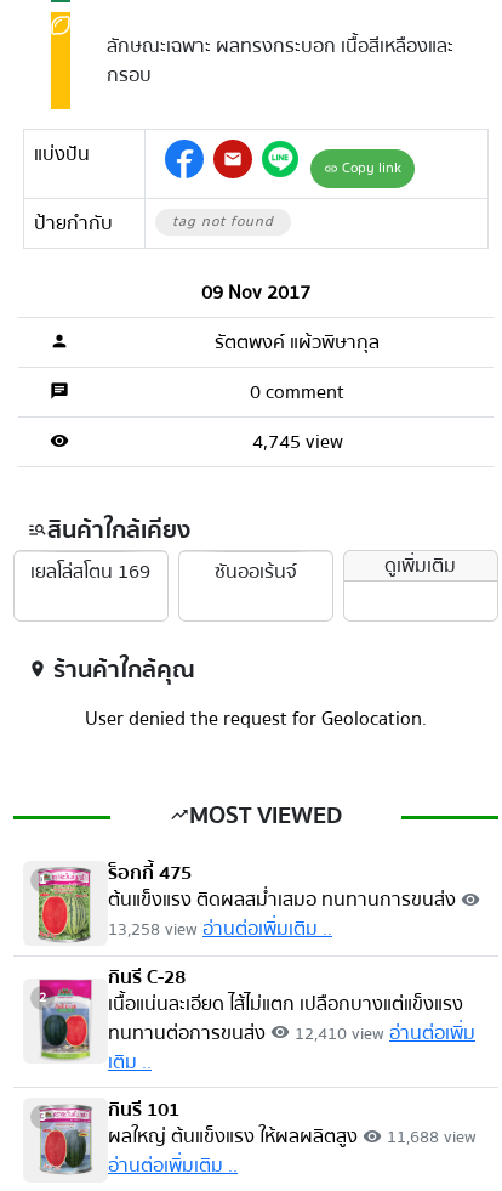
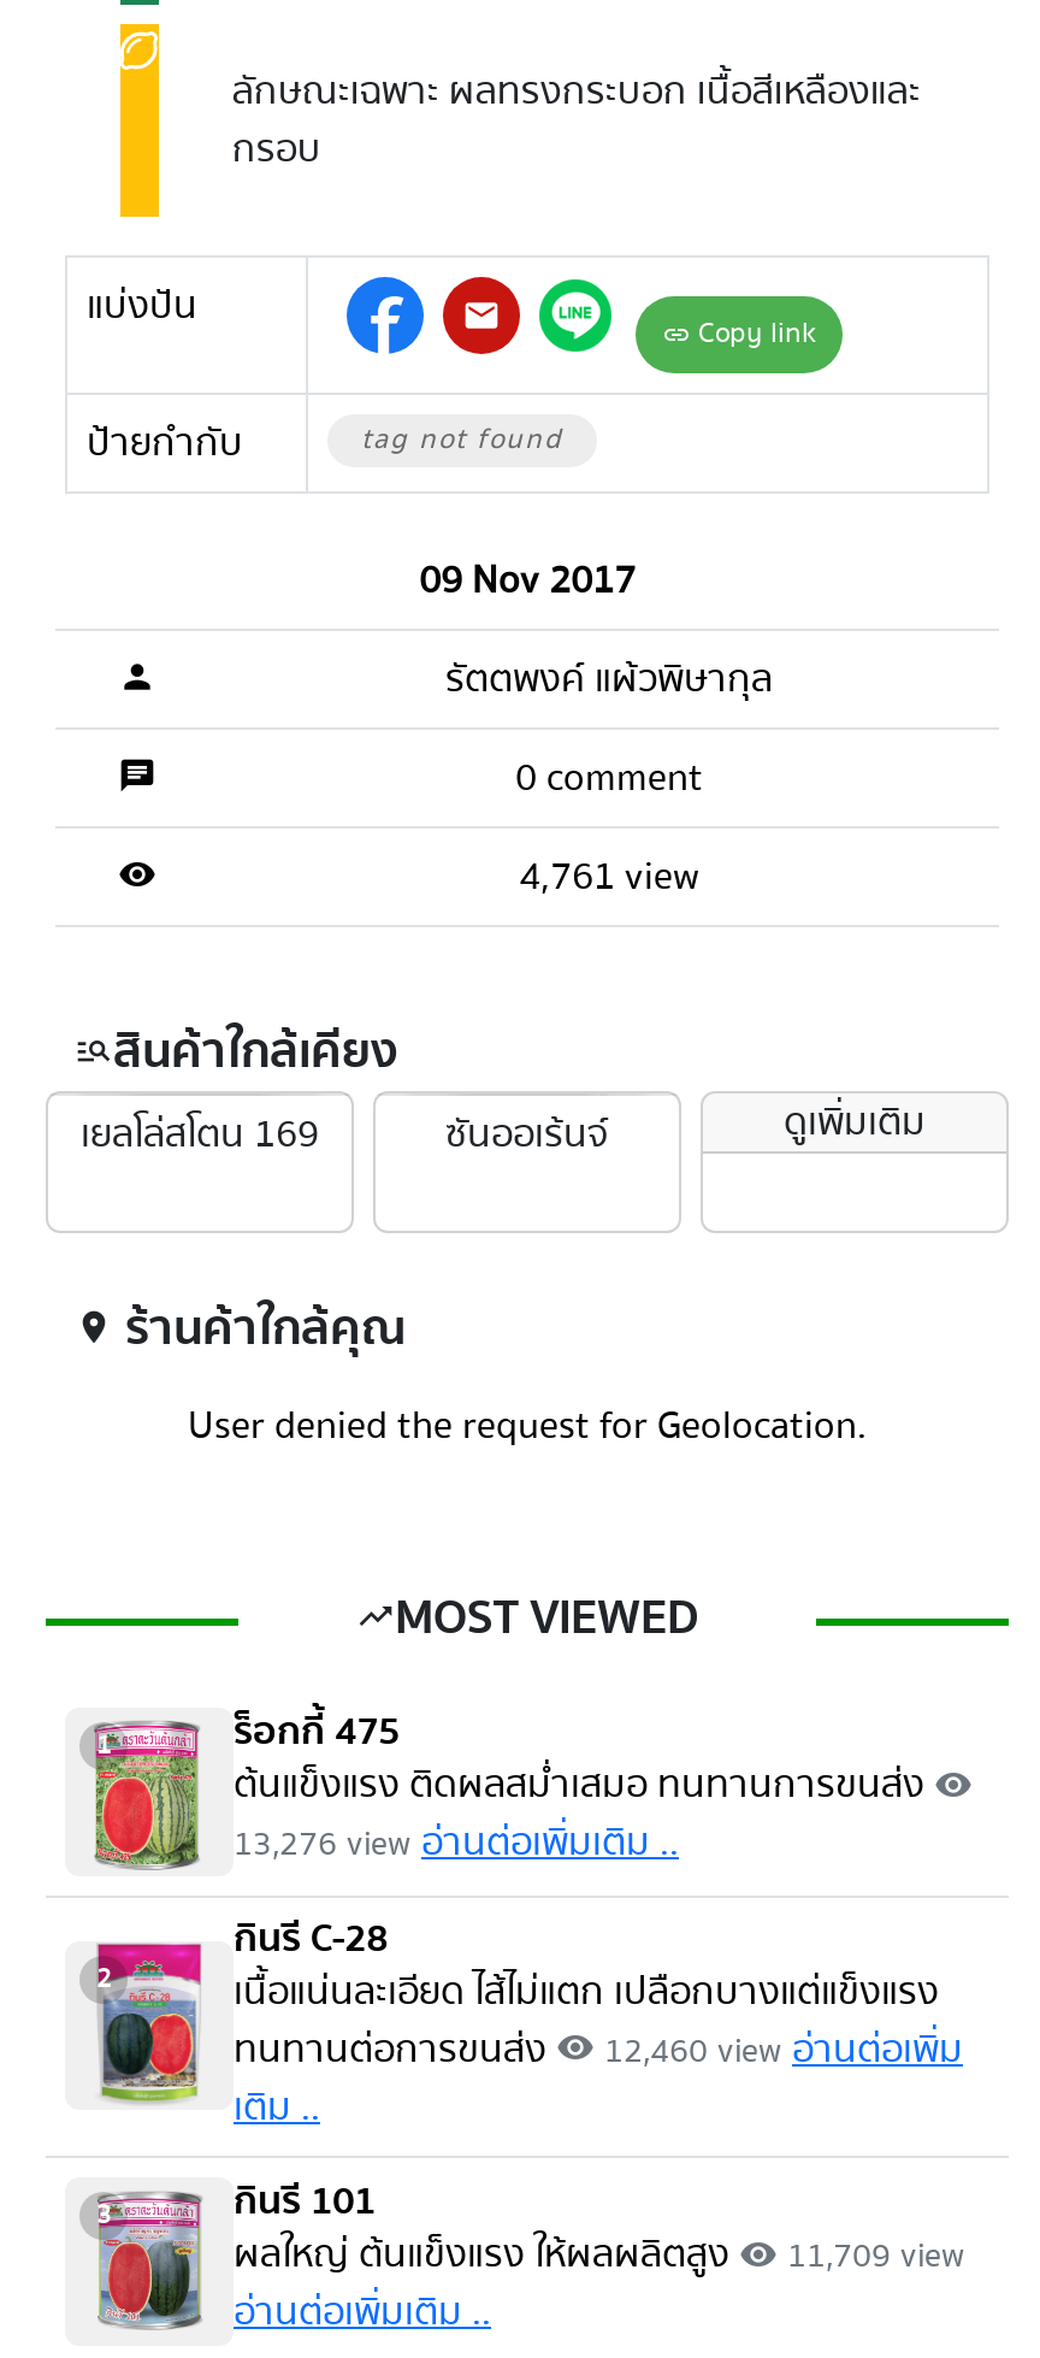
- 4,745 view
+ 4,761 view

- 13,258 view อ่านต่อเพิ่มเติม ..
+ 13,276 view อ่านต่อเพิ่มเติม ..

- ทนทานต่อการขนส่ง visibility 12,410 view อ่านต่อเพิ่ม
+ ทนทานต่อการขนส่ง visibility 12,460 view อ่านต่อเพิ่ม

- ผลใหญ่ ต้นแข็งแรง ให้ผลผลิตสูง visibility 11,688 view
+ ผลใหญ่ ต้นแข็งแรง ให้ผลผลิตสูง visibility 11,709 view
